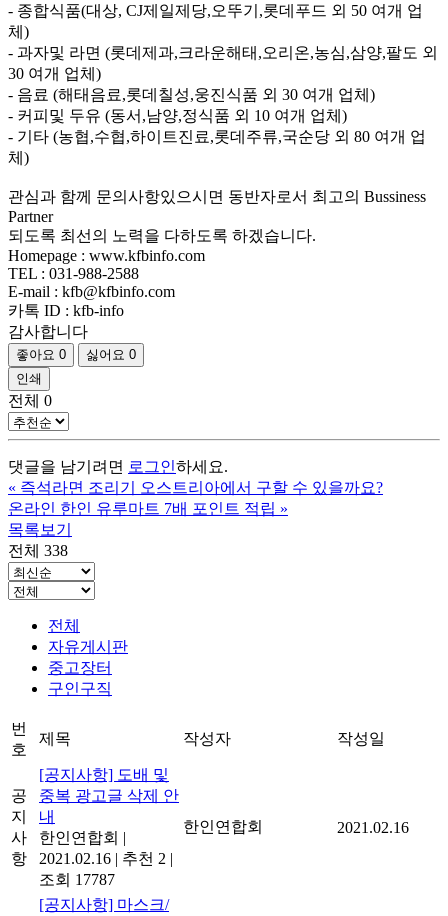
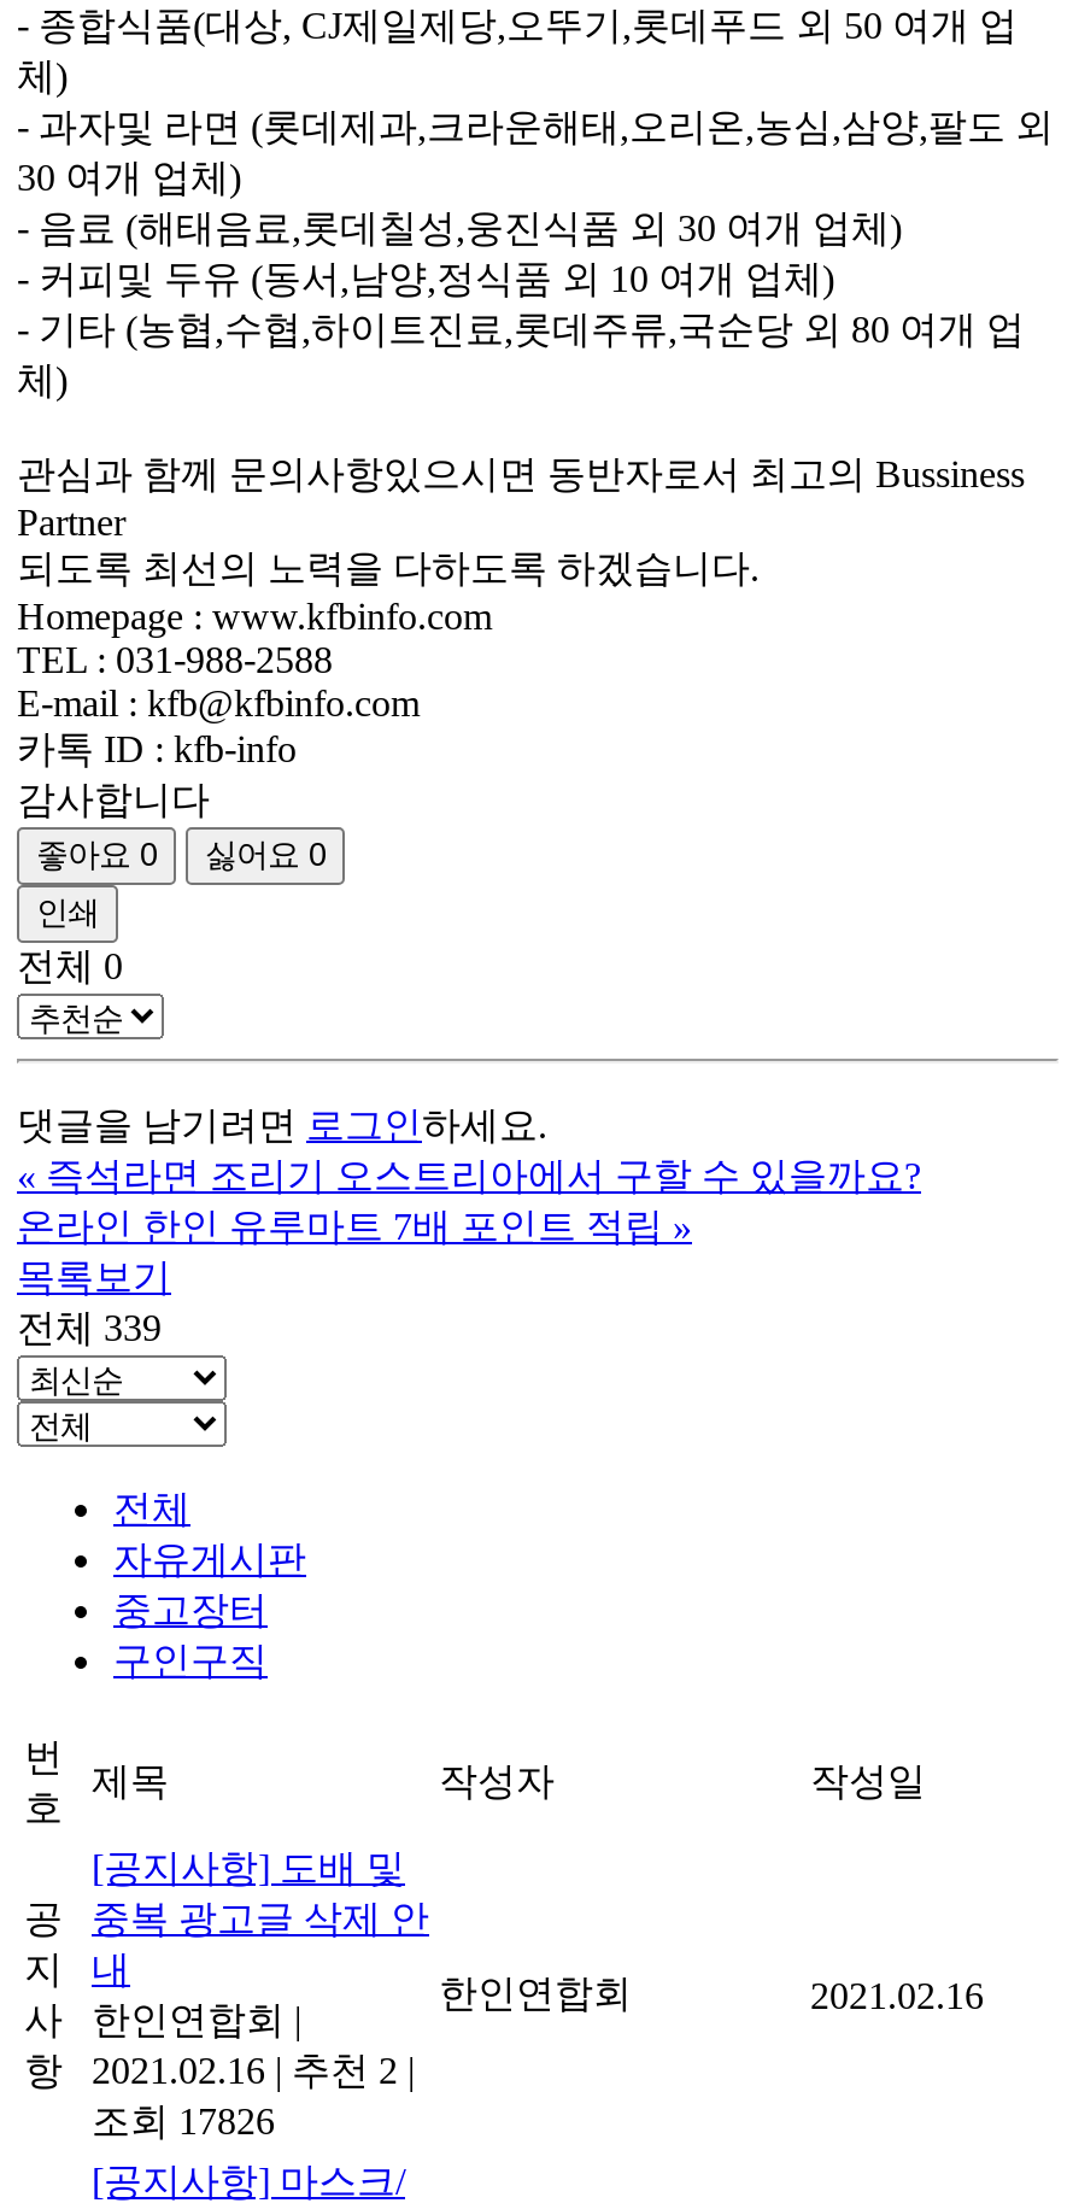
- 전체 338
+ 전체 339

- 조회 17787
+ 조회 17826
